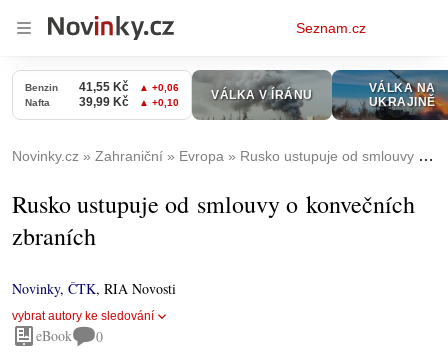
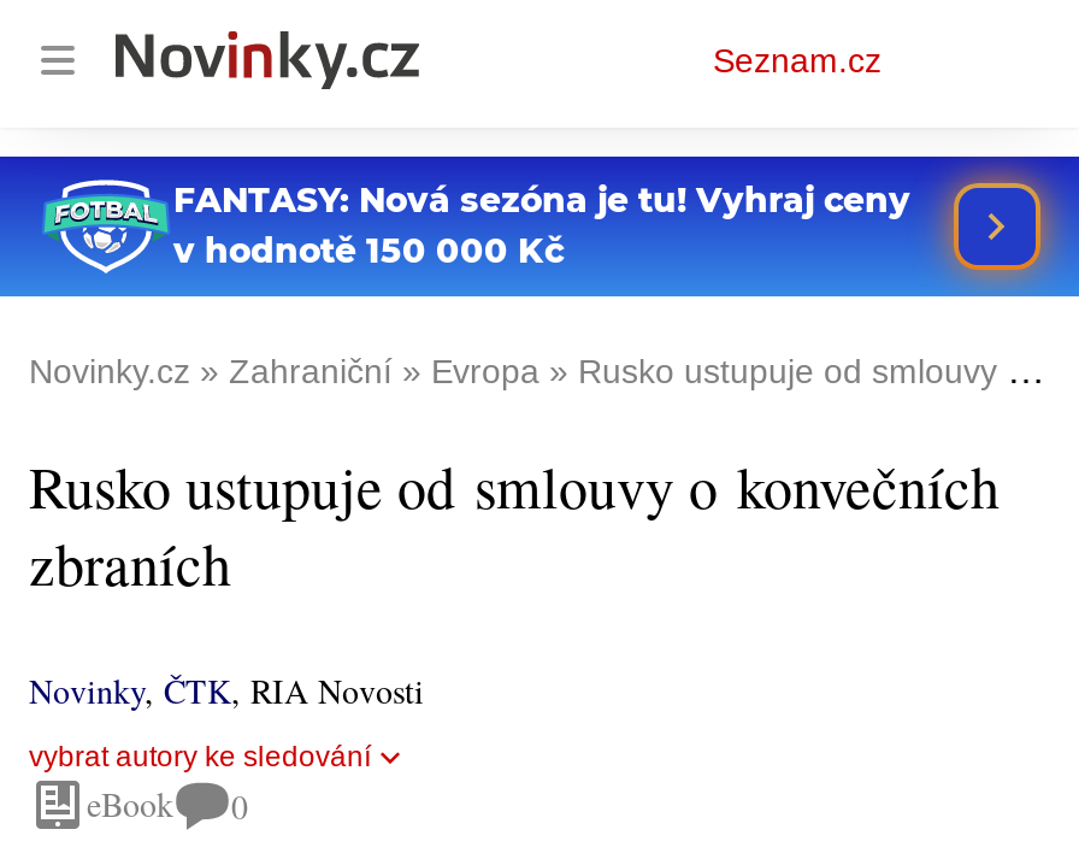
- [image]
+ [image]
